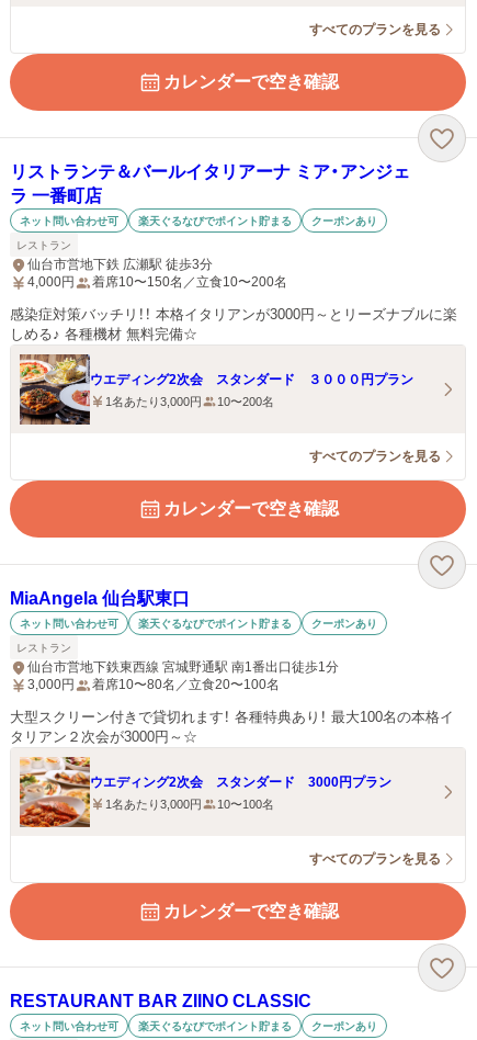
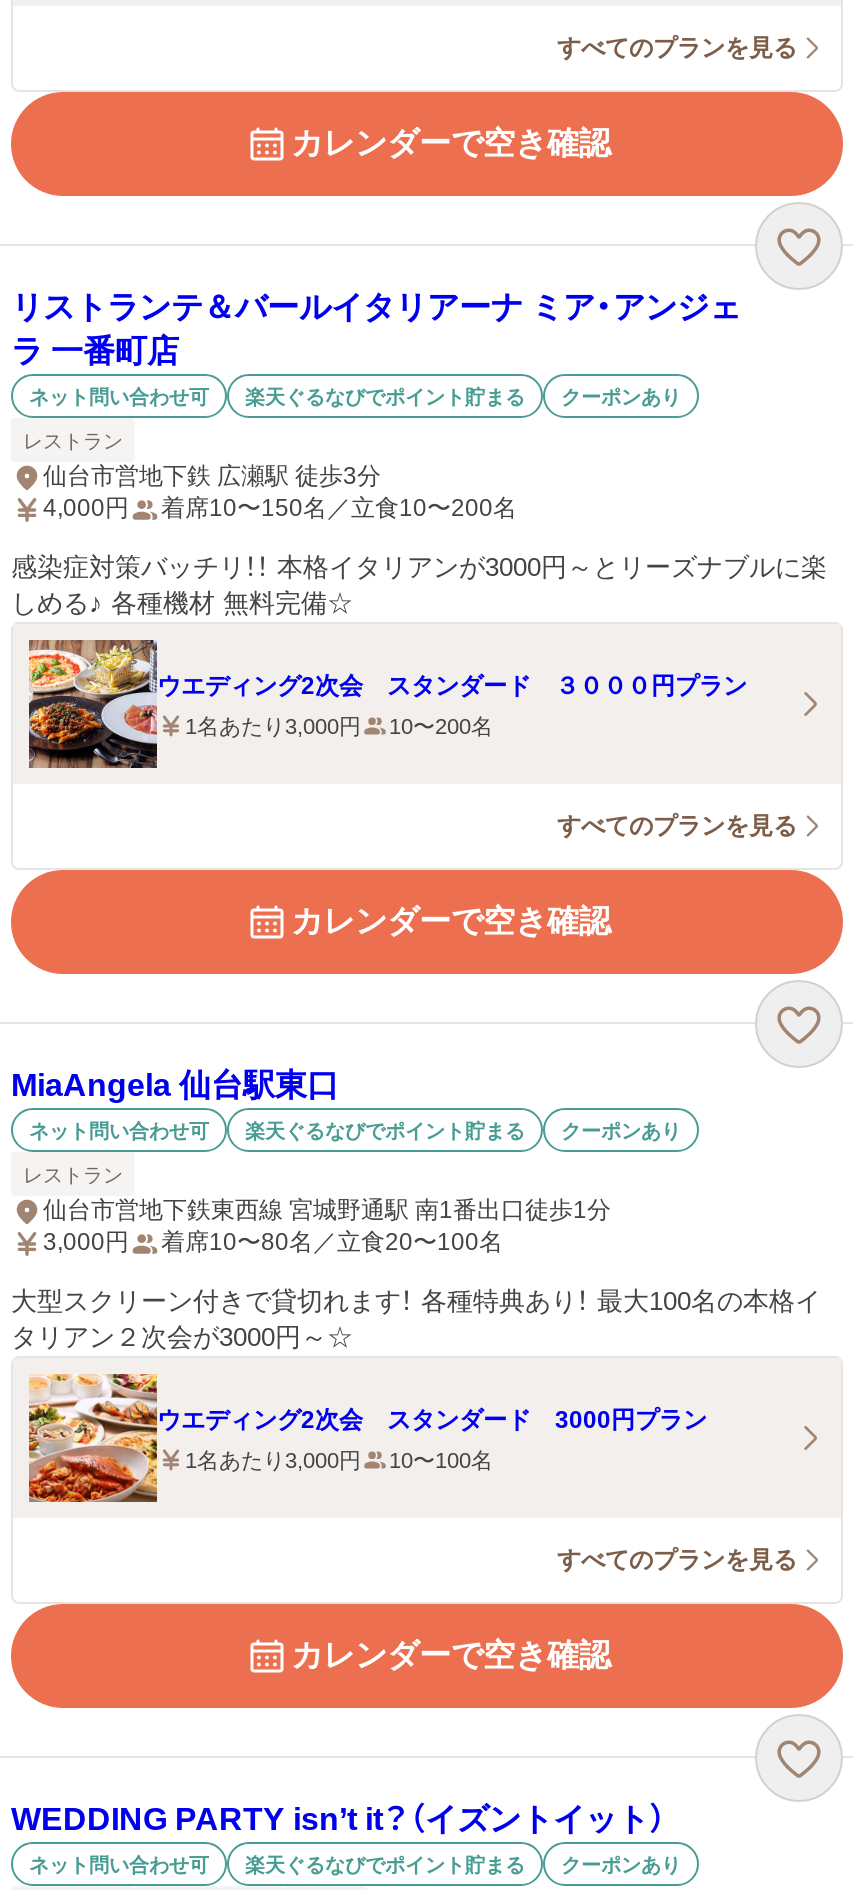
- RESTAURANT BAR ZIINO CLASSIC
+ WEDDING PARTY isn’t it？（イズントイット）
